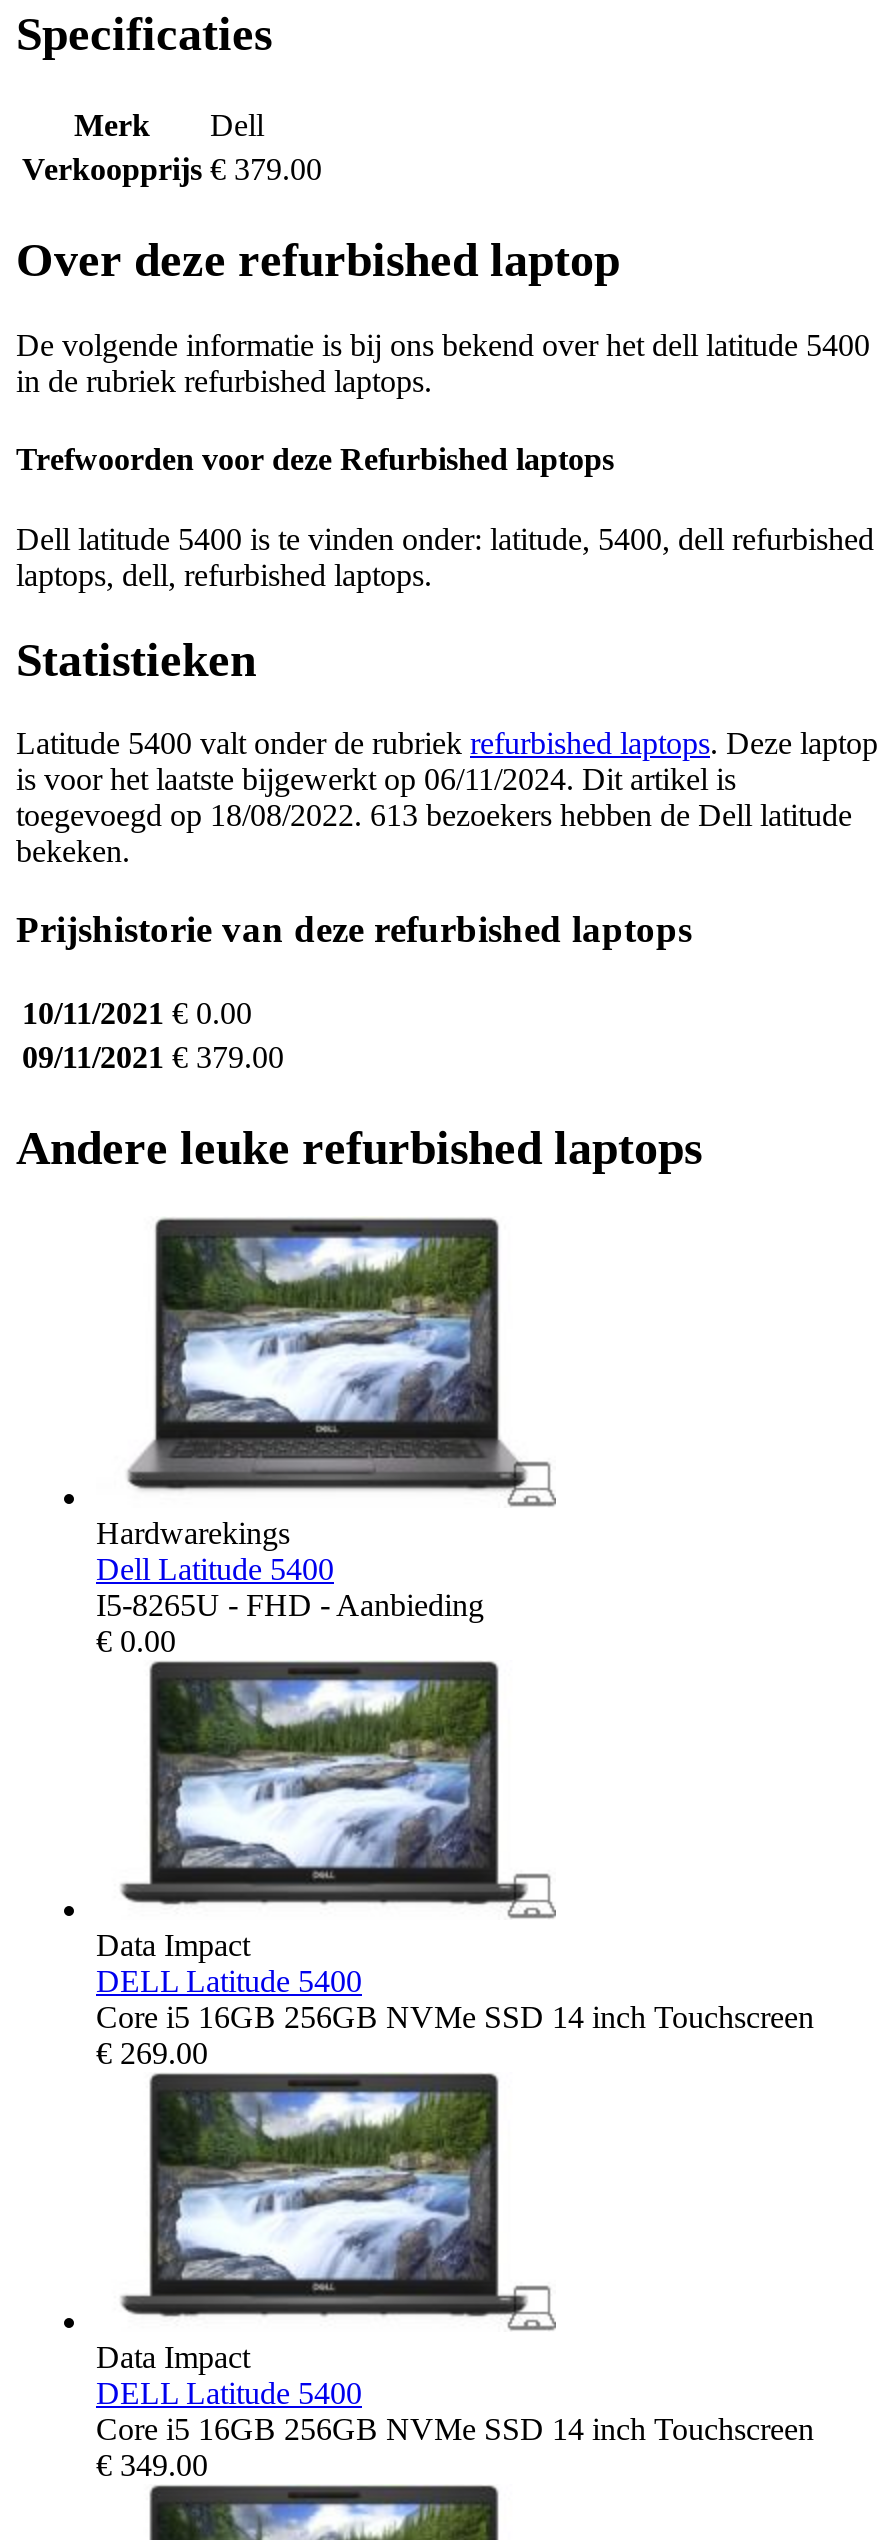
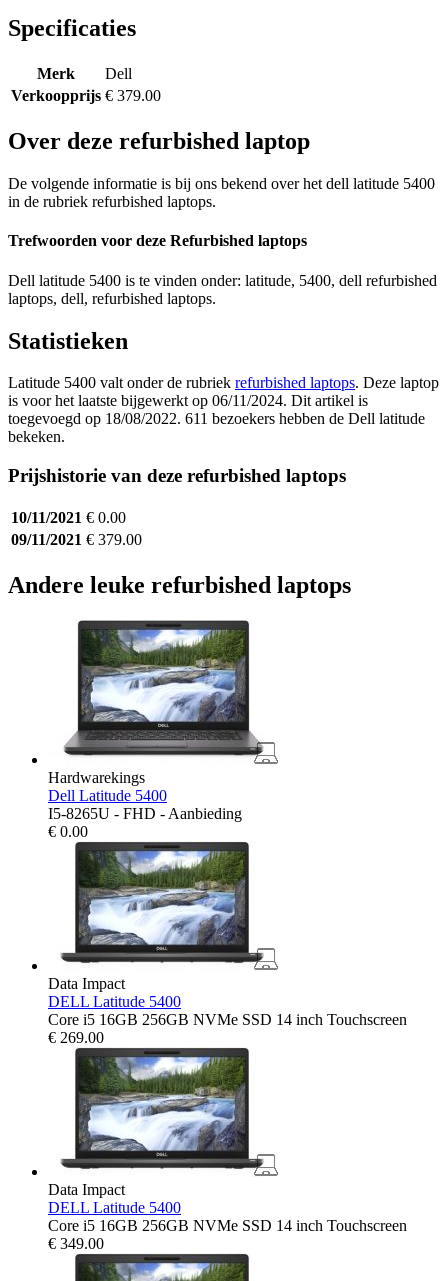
- toegevoegd op 18/08/2022. 613 bezoekers hebben de Dell latitude
+ toegevoegd op 18/08/2022. 611 bezoekers hebben de Dell latitude
